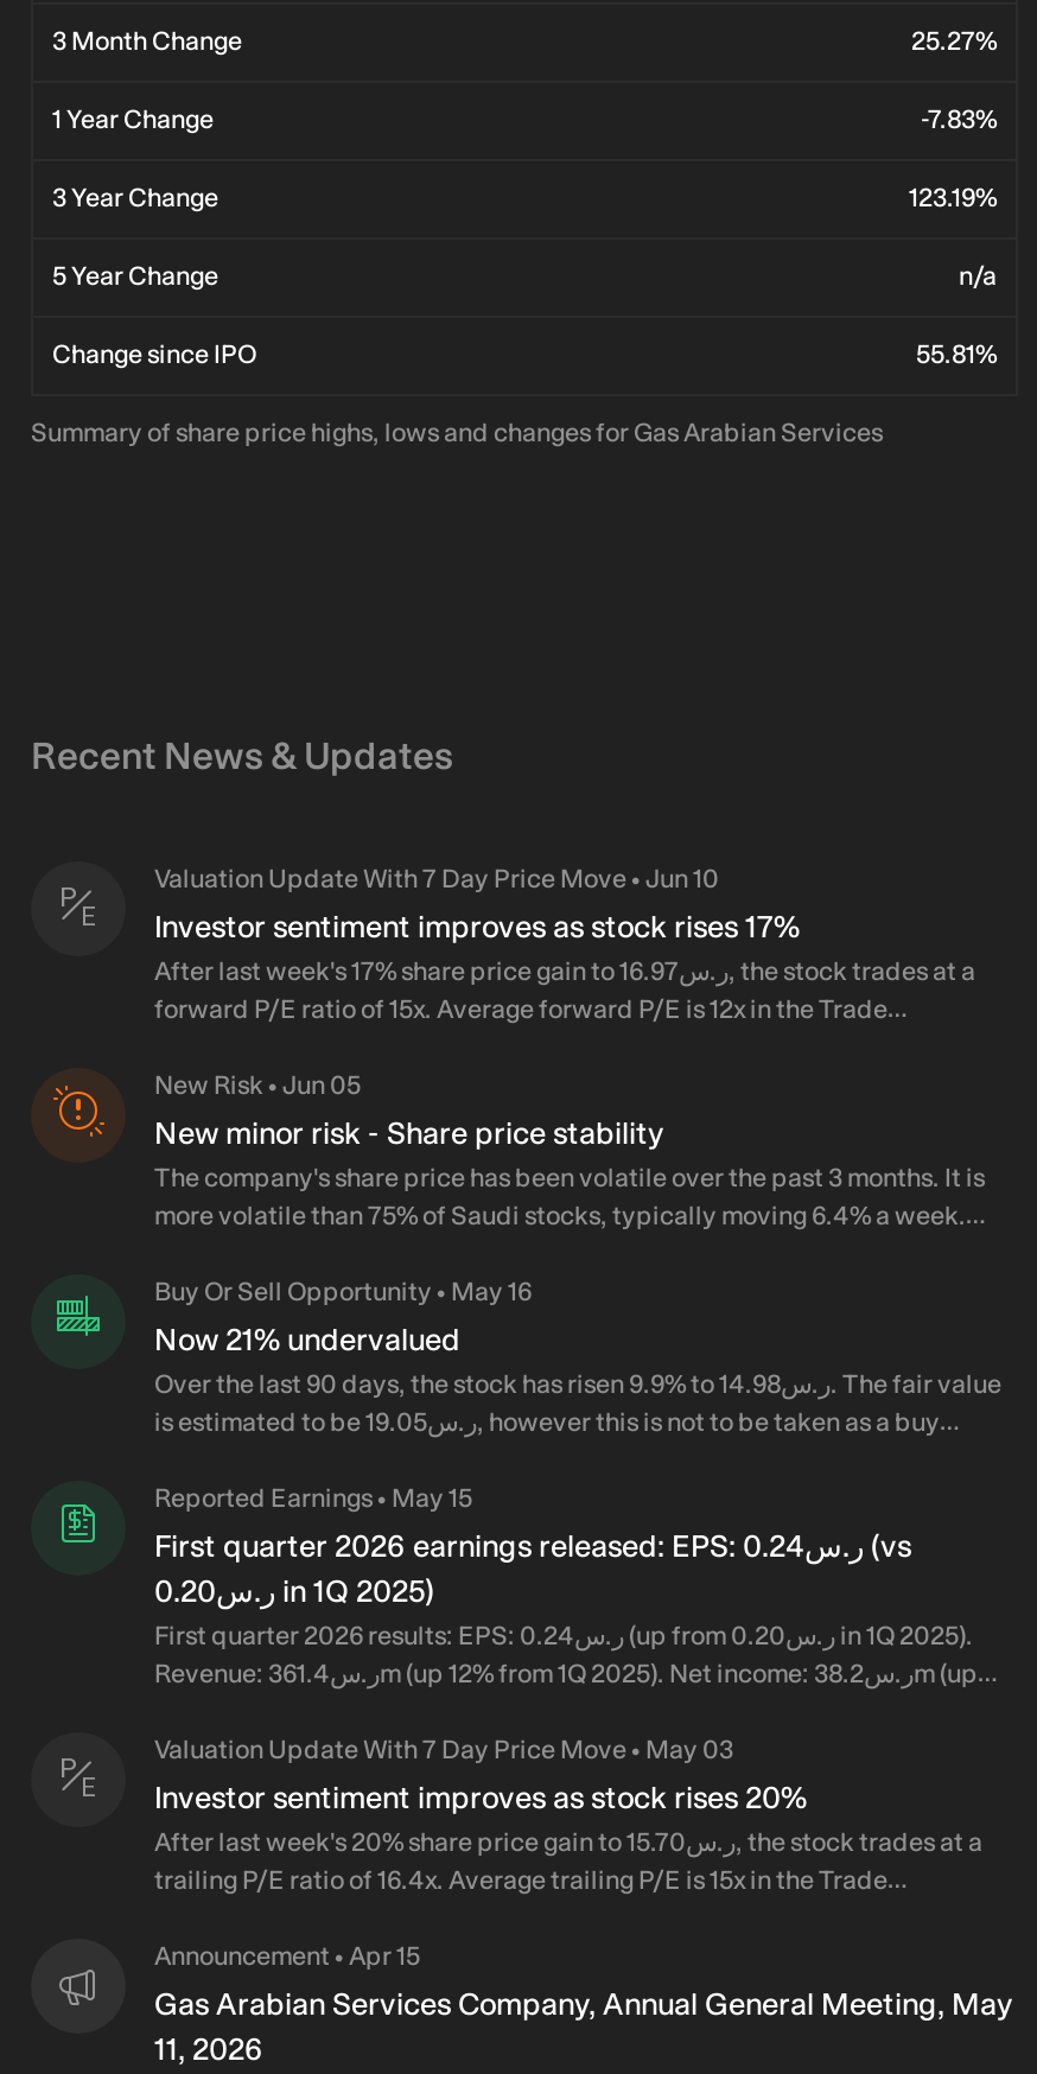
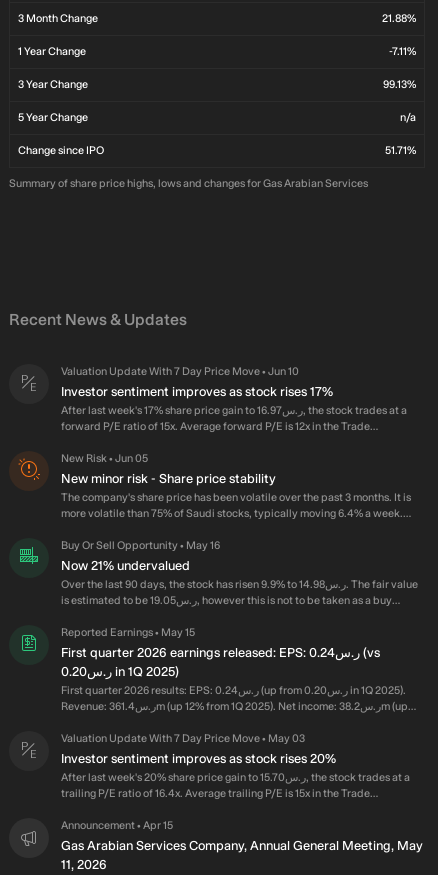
- 25.27%
+ 21.88%

- -7.83%
+ -7.11%

- 123.19%
+ 99.13%

- 55.81%
+ 51.71%
